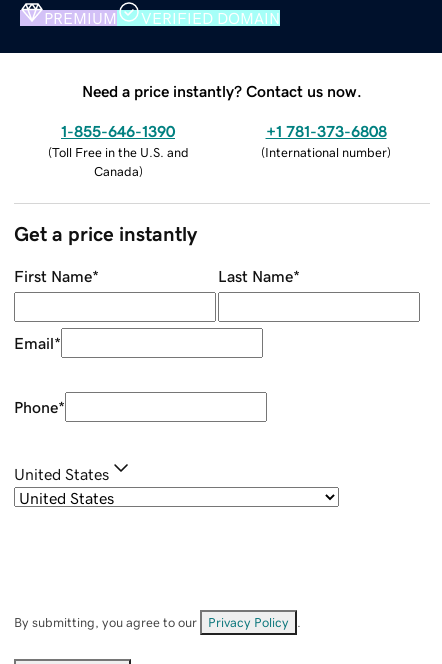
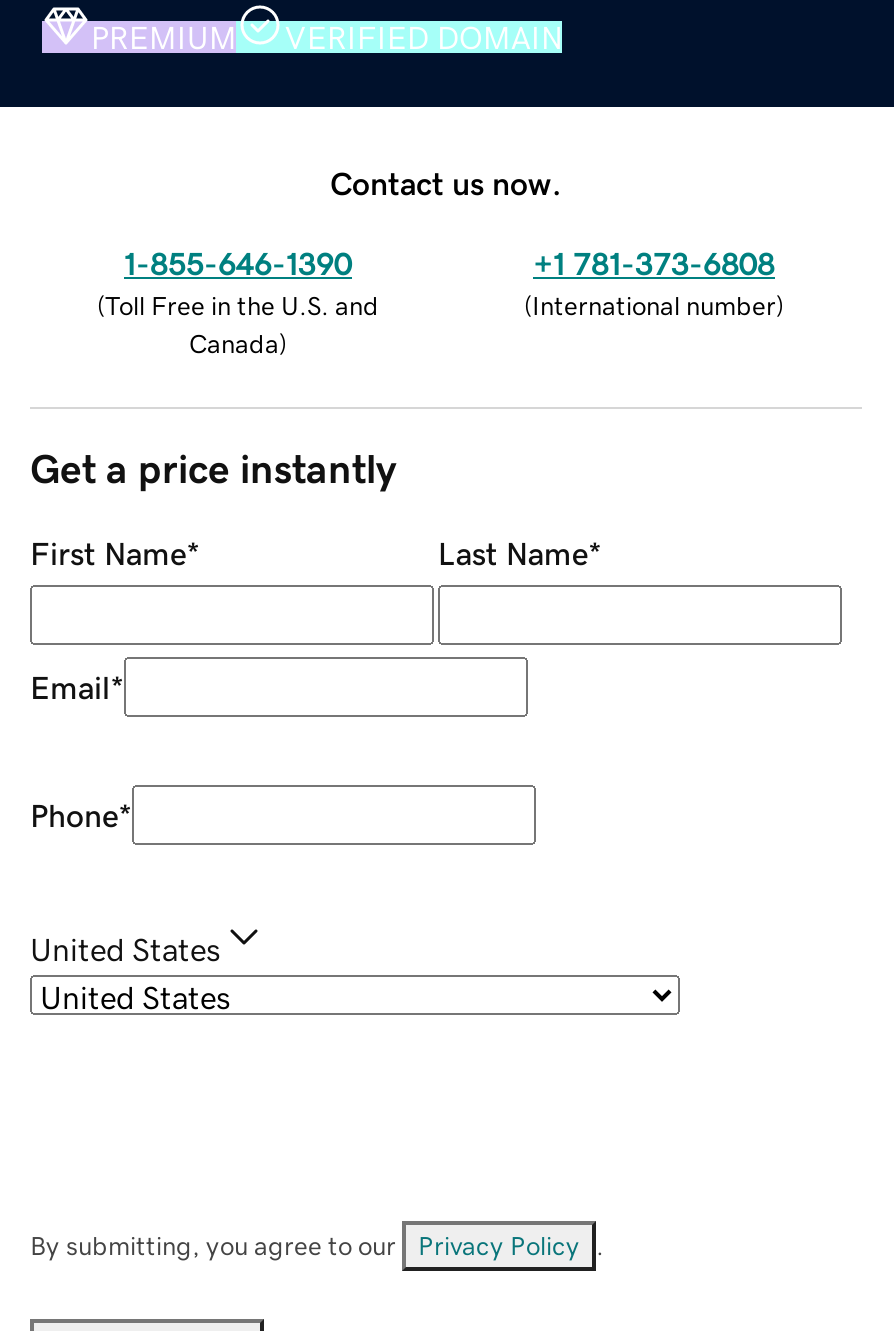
- Need a price instantly? Contact us now.
+ Contact us now.
